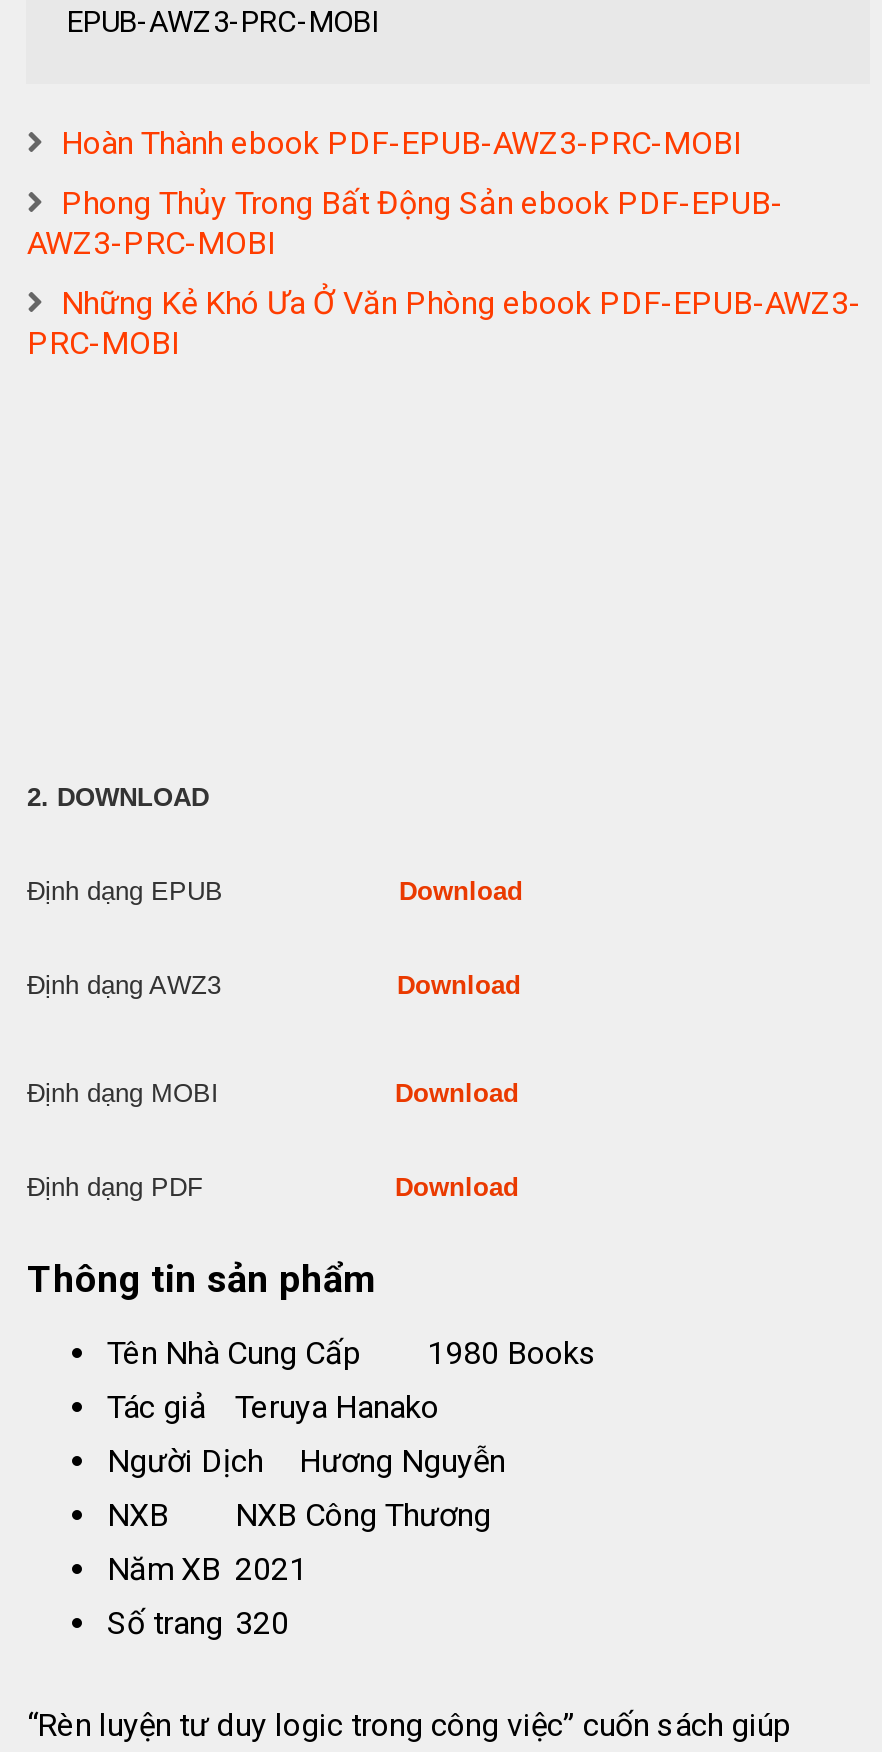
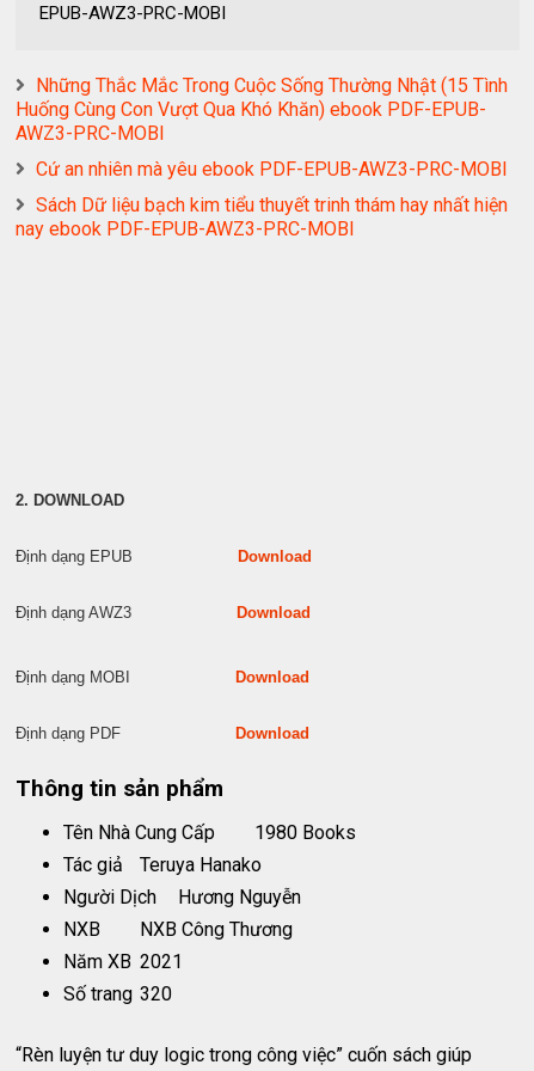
- Hoàn Thành ebook PDF-EPUB-AWZ3-PRC-MOBI
- Phong Thủy Trong Bất Động Sản ebook PDF-EPUB-
+ Những Thắc Mắc Trong Cuộc Sống Thường Nhật (15 Tình
+ Huống Cùng Con Vượt Qua Khó Khăn) ebook PDF-EPUB-

- Những Kẻ Khó Ưa Ở Văn Phòng ebook PDF-EPUB-AWZ3-
- PRC-MOBI
+ Cứ an nhiên mà yêu ebook PDF-EPUB-AWZ3-PRC-MOBI
+ Sách Dữ liệu bạch kim tiểu thuyết trinh thám hay nhất hiện
+ nay ebook PDF-EPUB-AWZ3-PRC-MOBI
